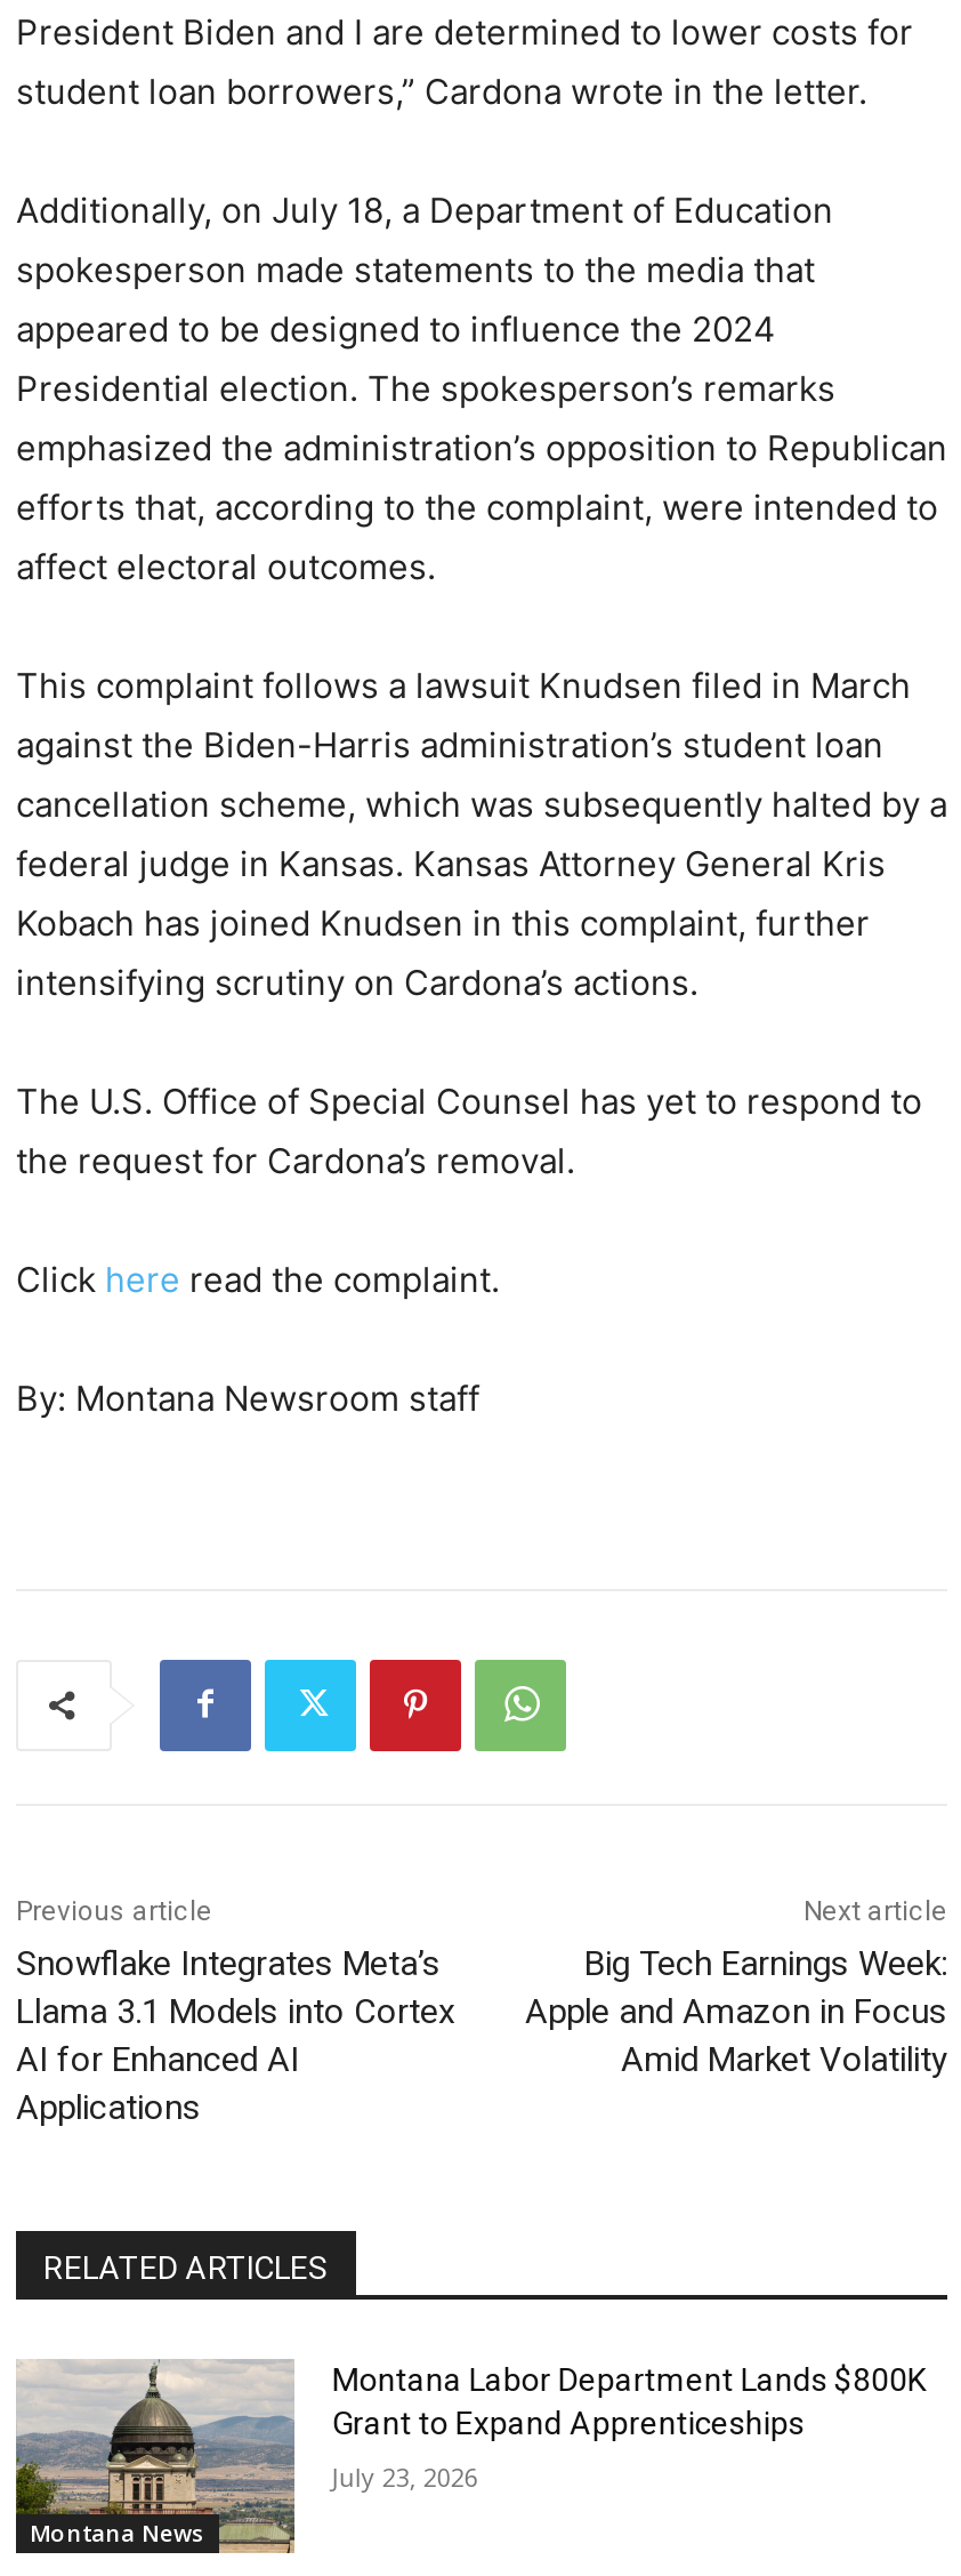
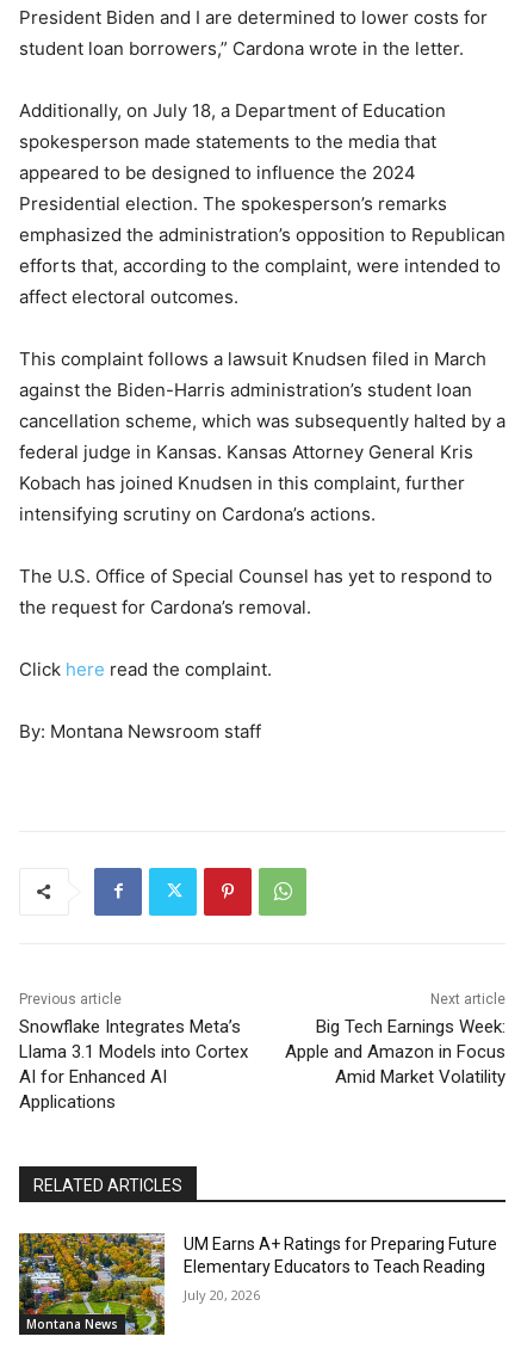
- [image]
- Montana Labor Department Lands $800K
- Grant to Expand Apprenticeships
+ [image]
+ UM Earns A+ Ratings for Preparing Future
+ Elementary Educators to Teach Reading

- July 23, 2026
+ July 20, 2026
